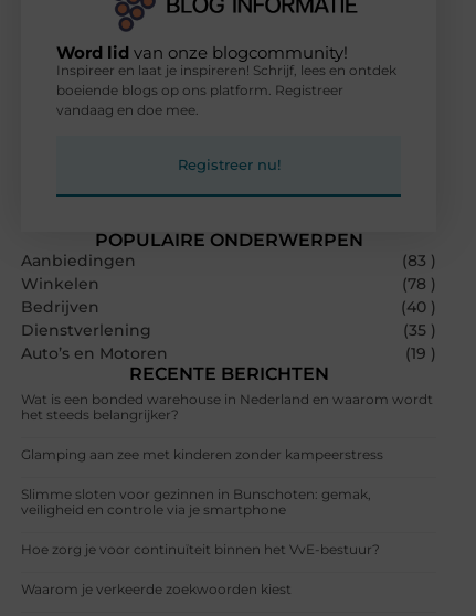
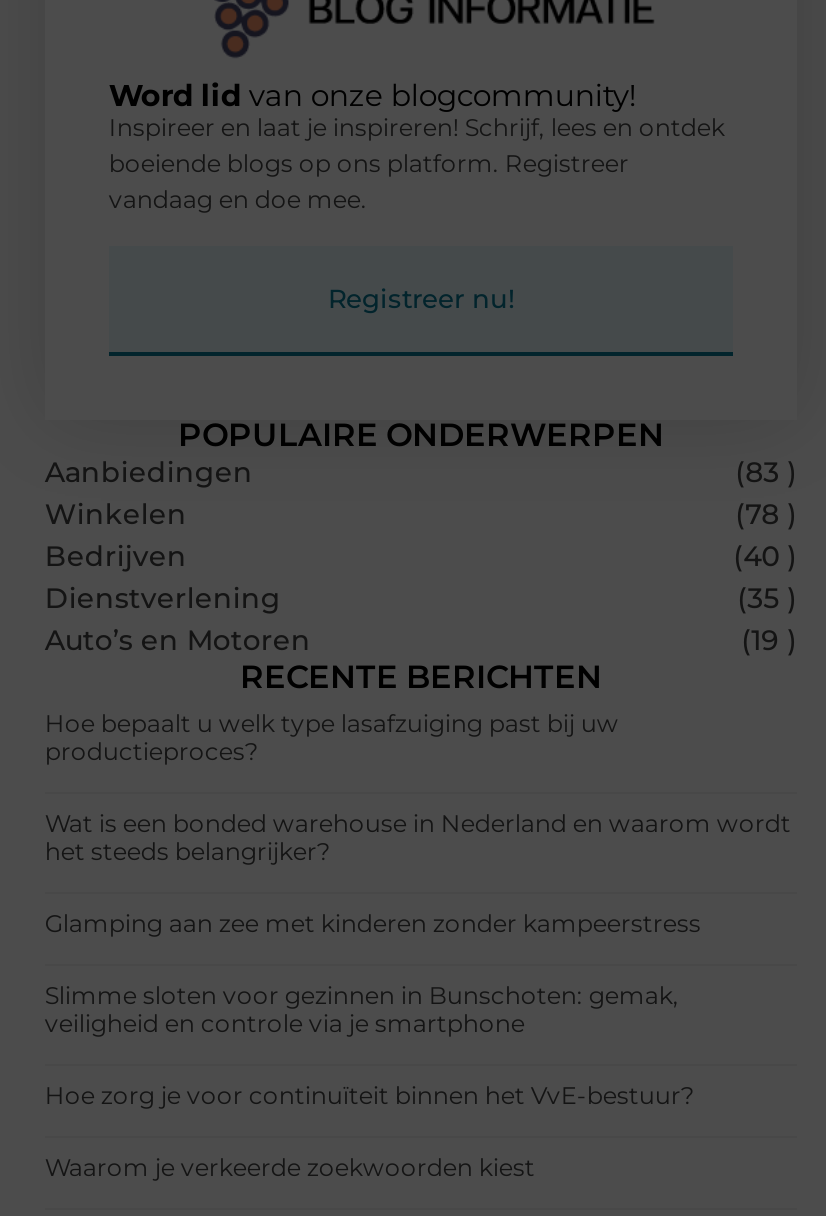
+ Hoe bepaalt u welk type lasafzuiging past bij uw
+ productieproces?
